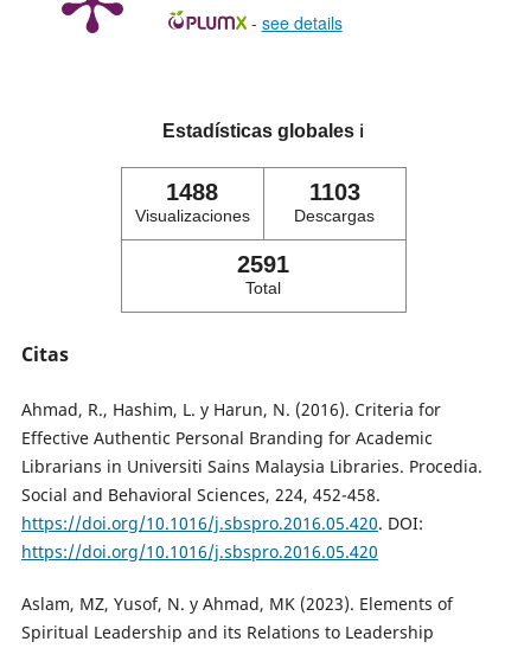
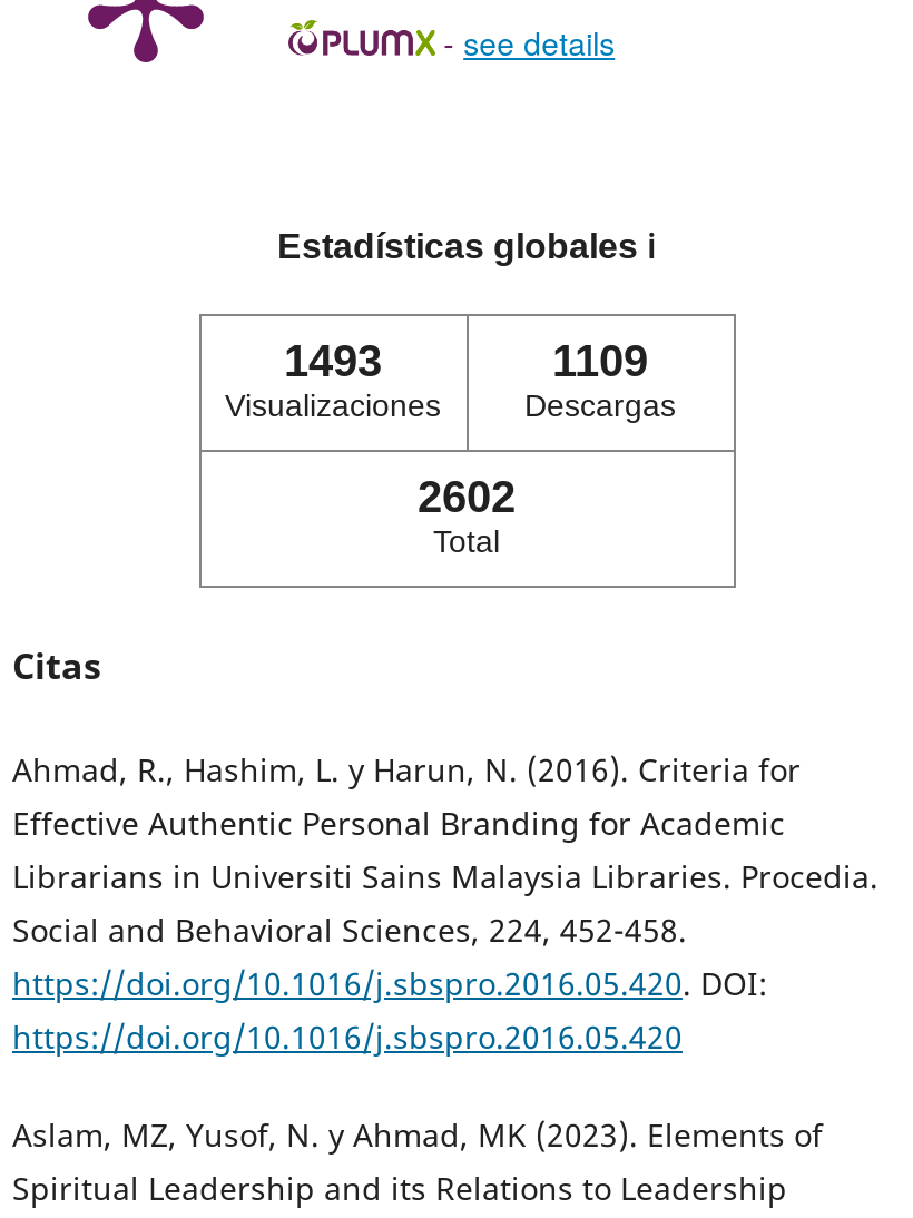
- 1488
+ 1493

- 1103
+ 1109

- 2591
+ 2602
